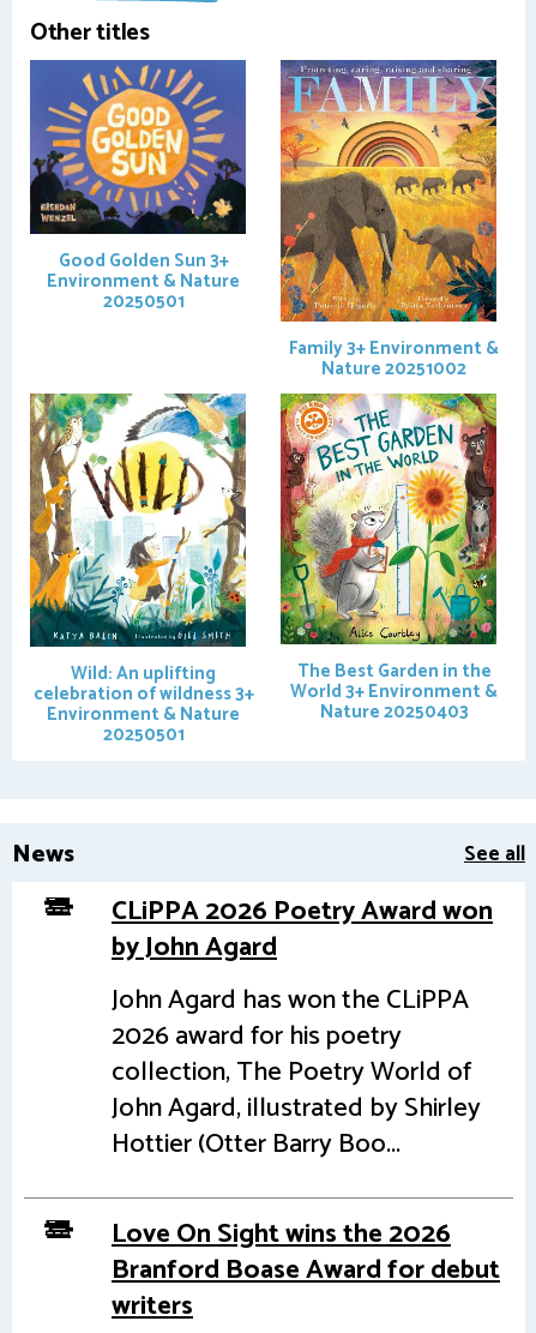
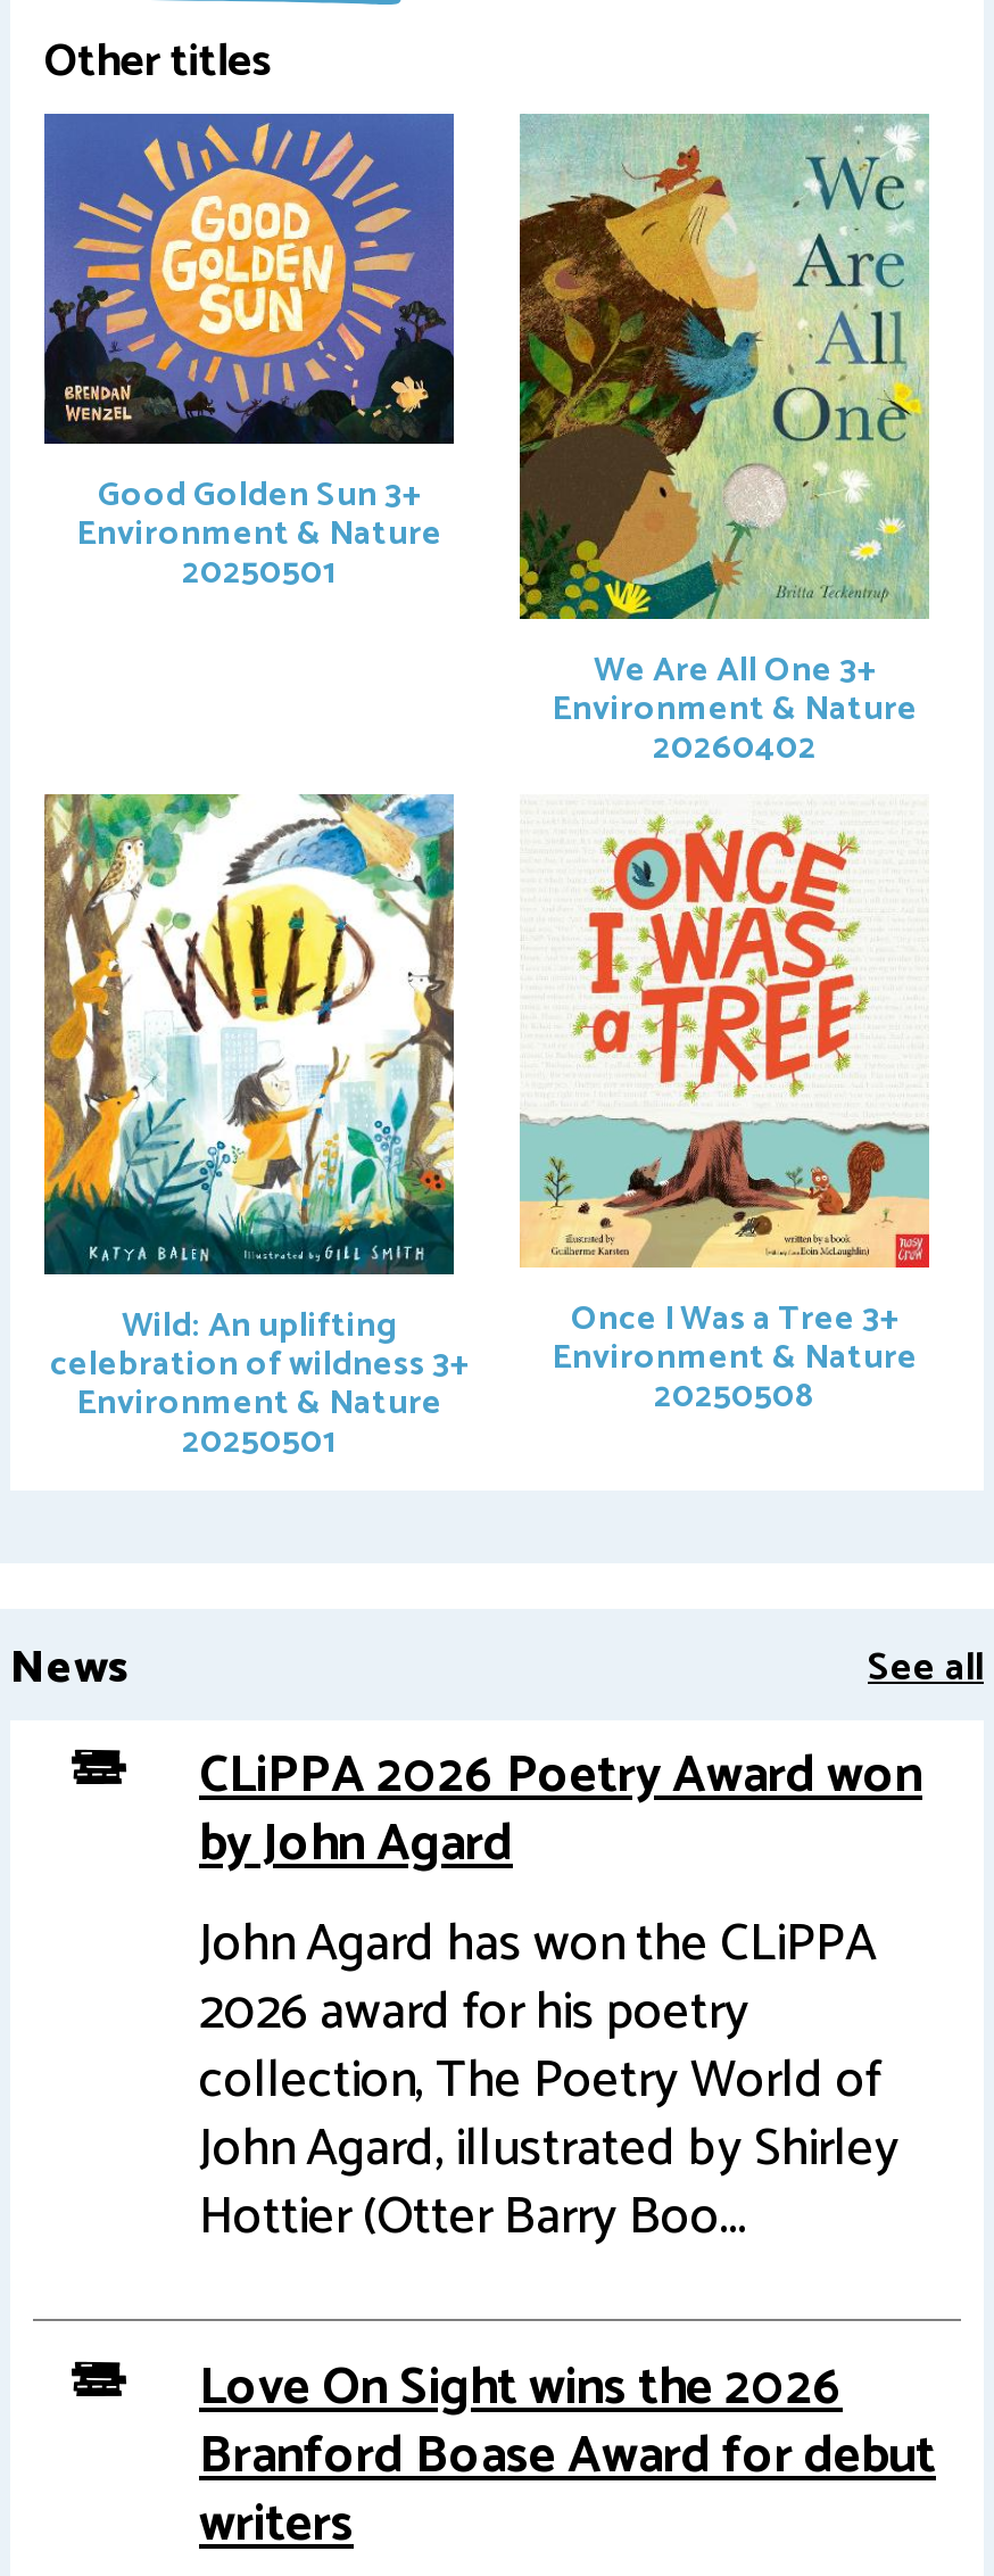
- [image]
- Family3+ Environment &
- Nature 20251002
+ [image]
+ We Are All One 3+
+ Environment & Nature
+ 20260402

- [image]
- The Best Garden in the
- World3+ Environment &
- Nature 20250403
+ [image]
+ Once I Was a Tree 3+
+ Environment & Nature
+ 20250508
